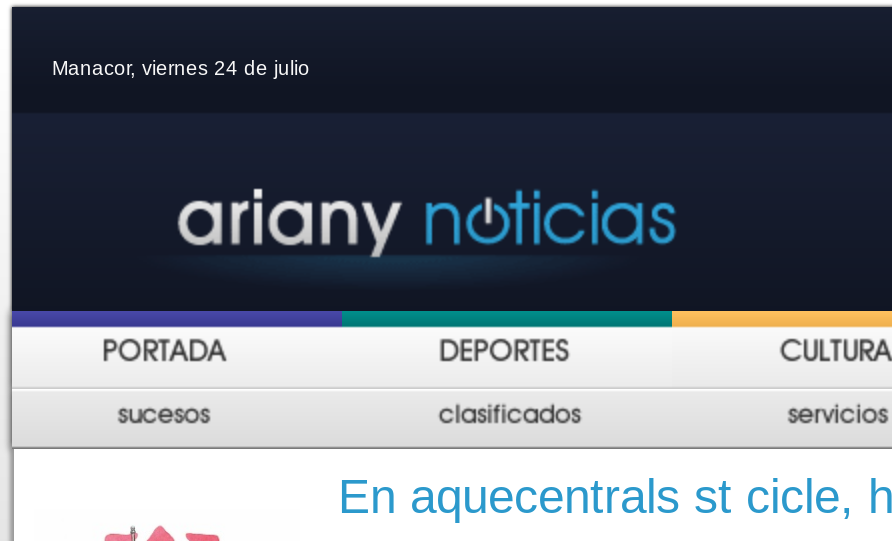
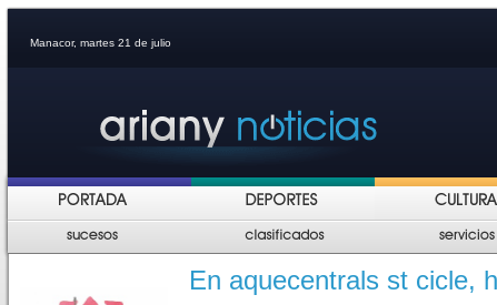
- Manacor, viernes 24 de julio
+ Manacor, martes 21 de julio
